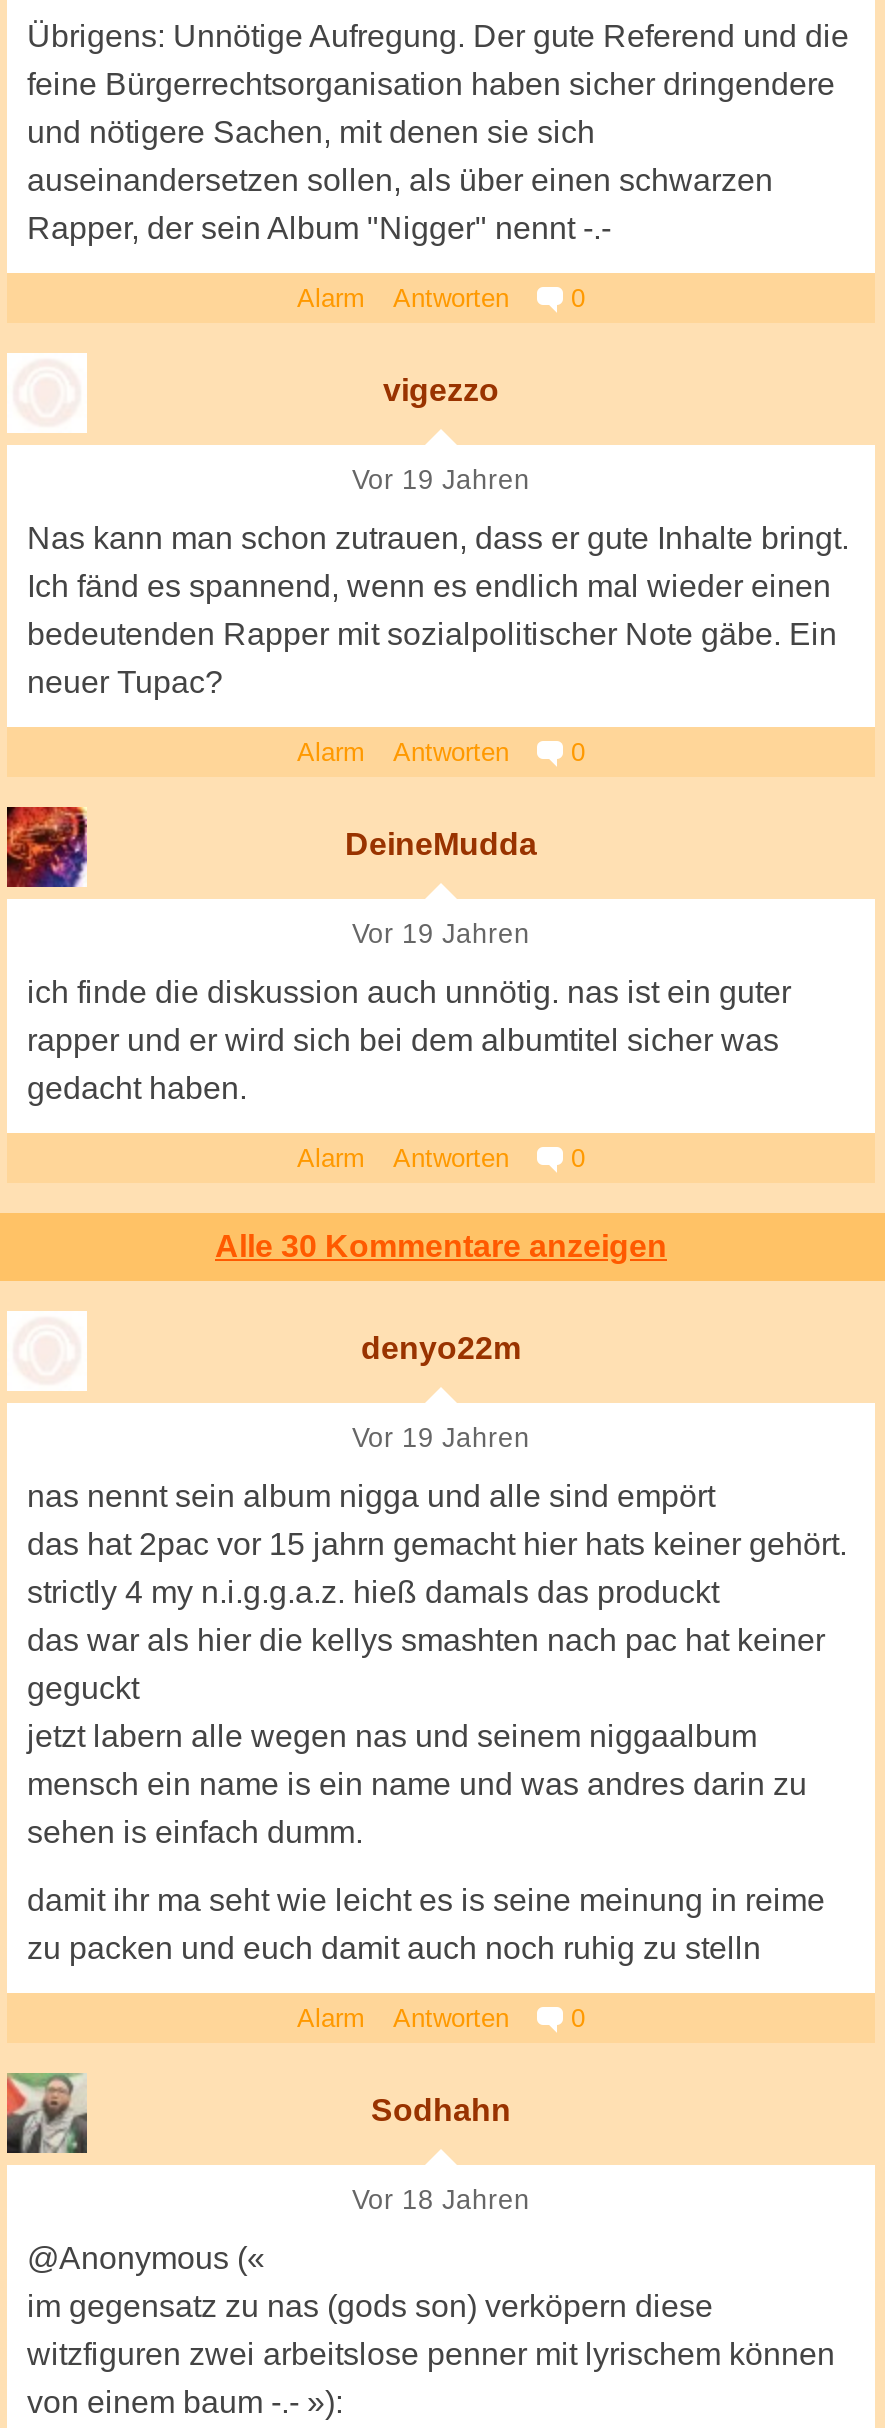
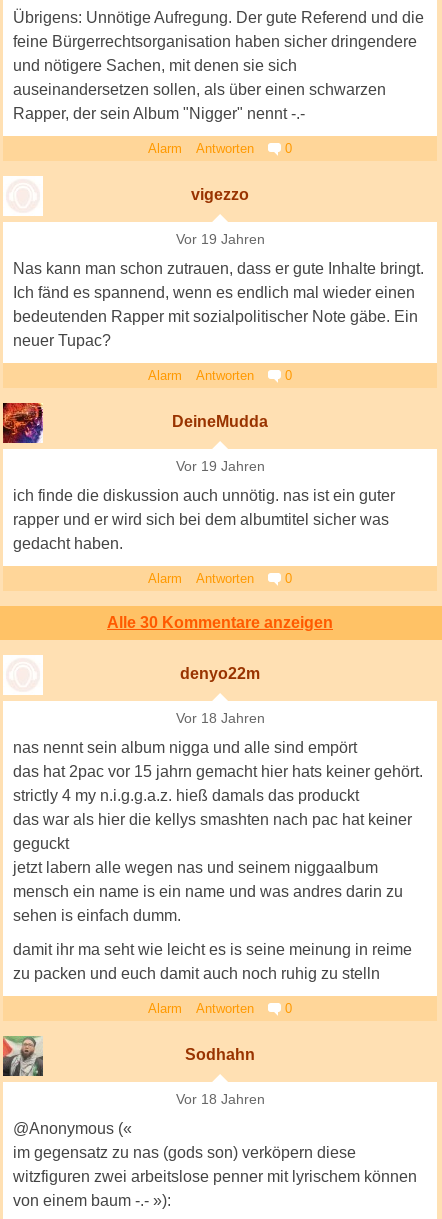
- Vor 19 Jahren
+ Vor 18 Jahren
